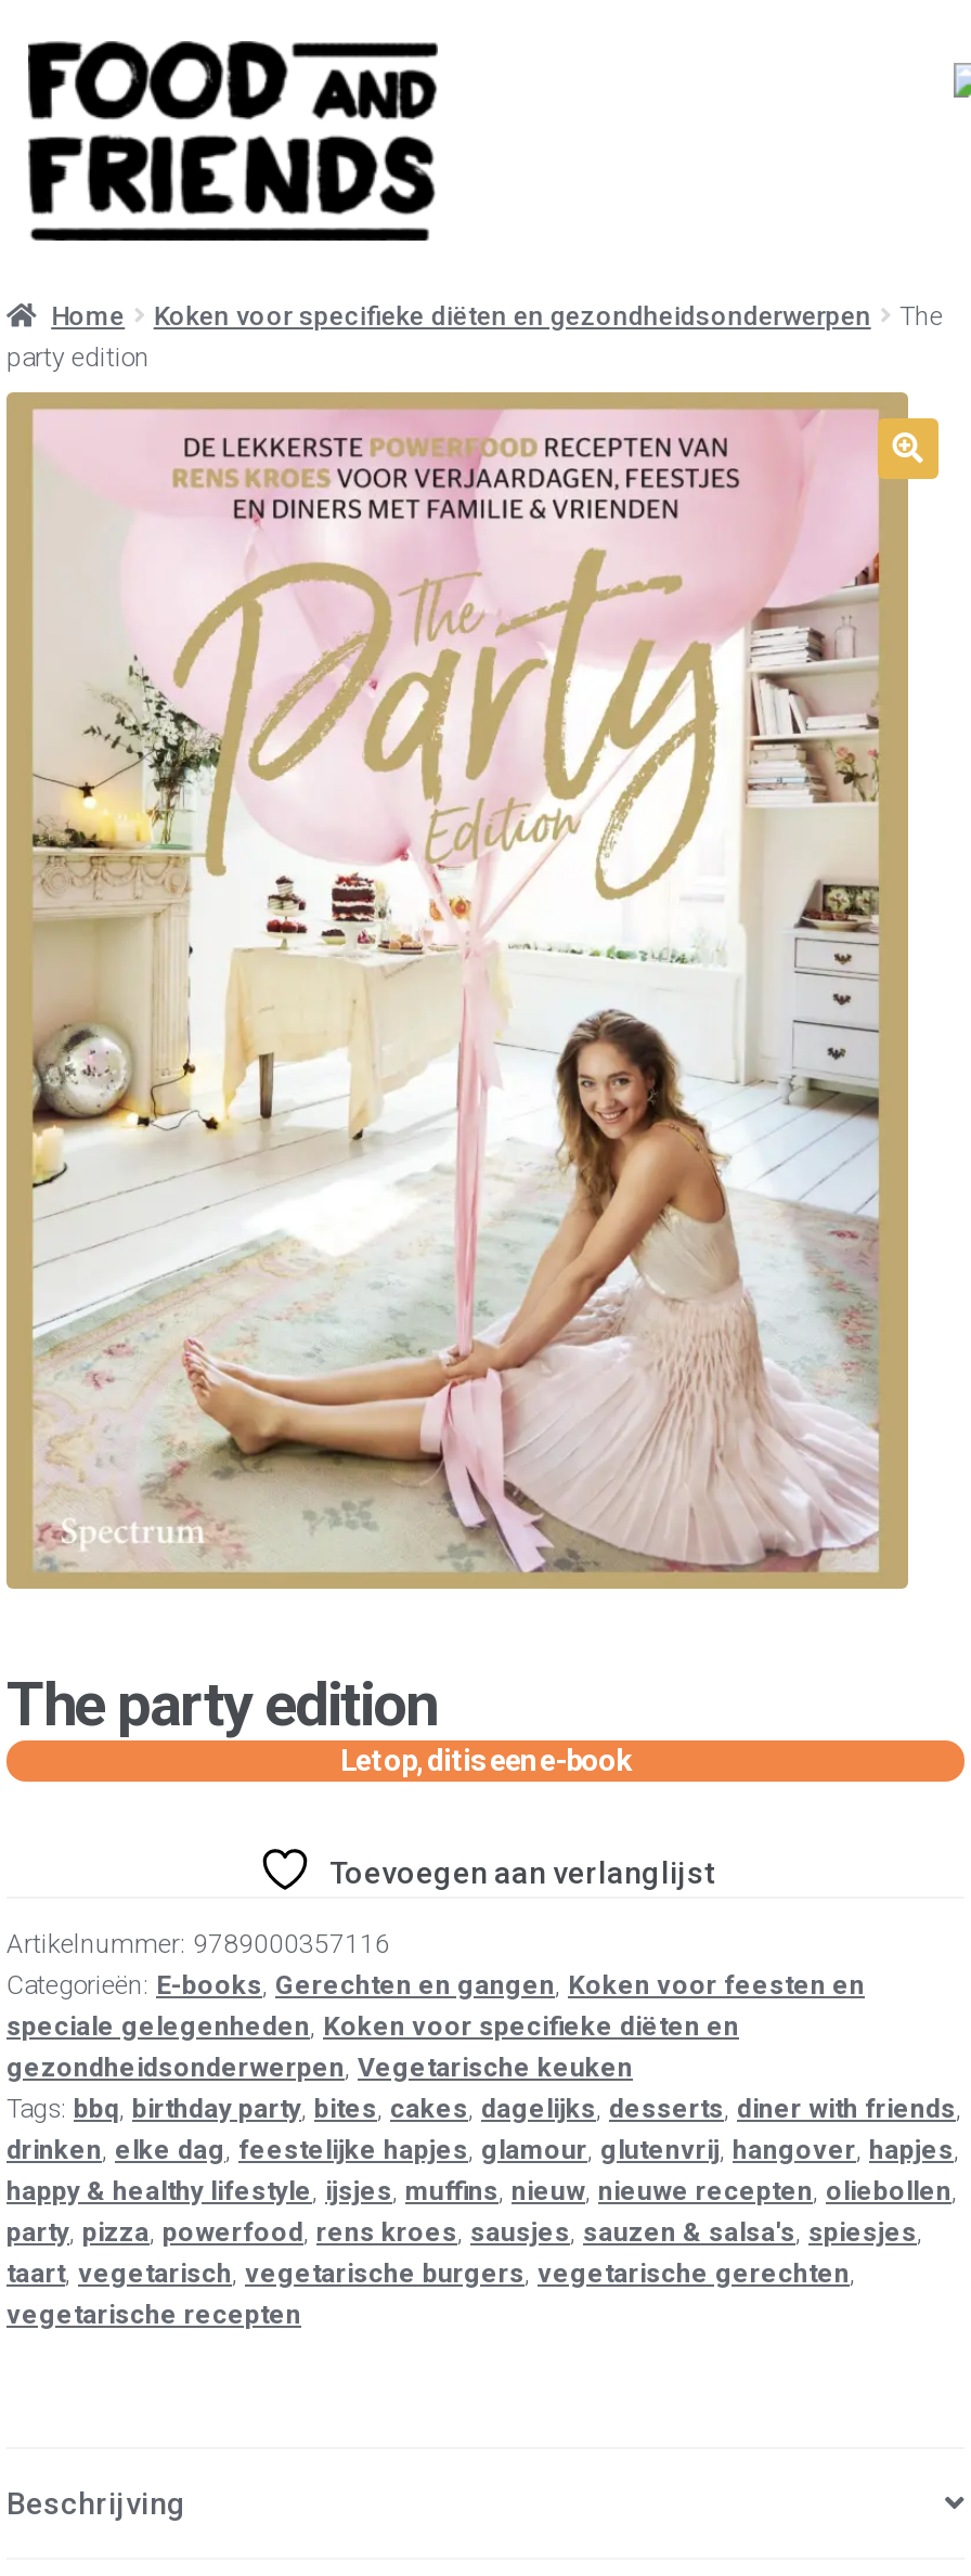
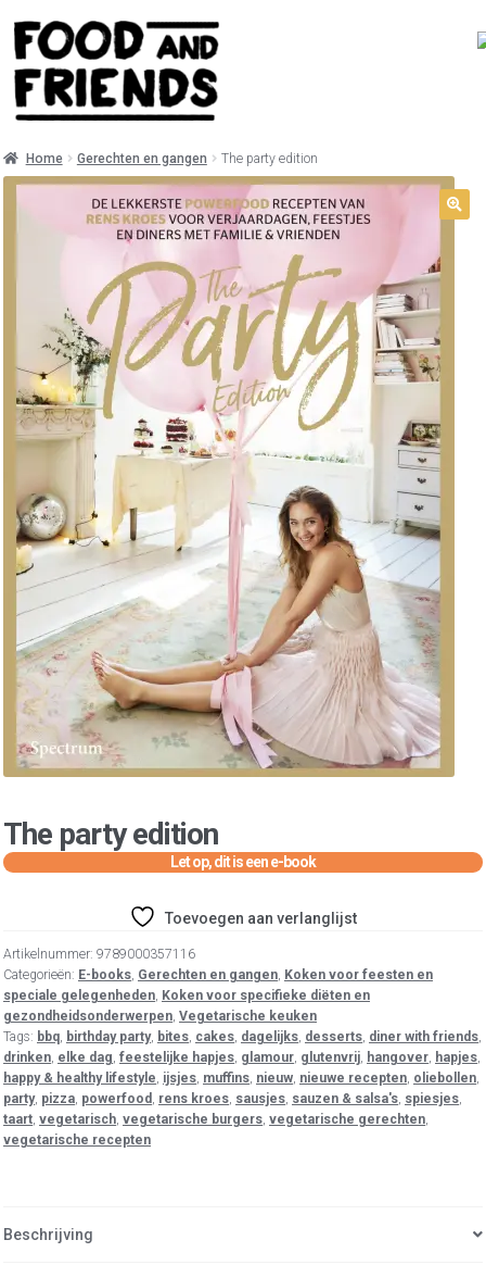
- Koken voor specifieke diëten en gezondheidsonderwerpen
- The
- party edition
+ Gerechten en gangen
+ The party edition
